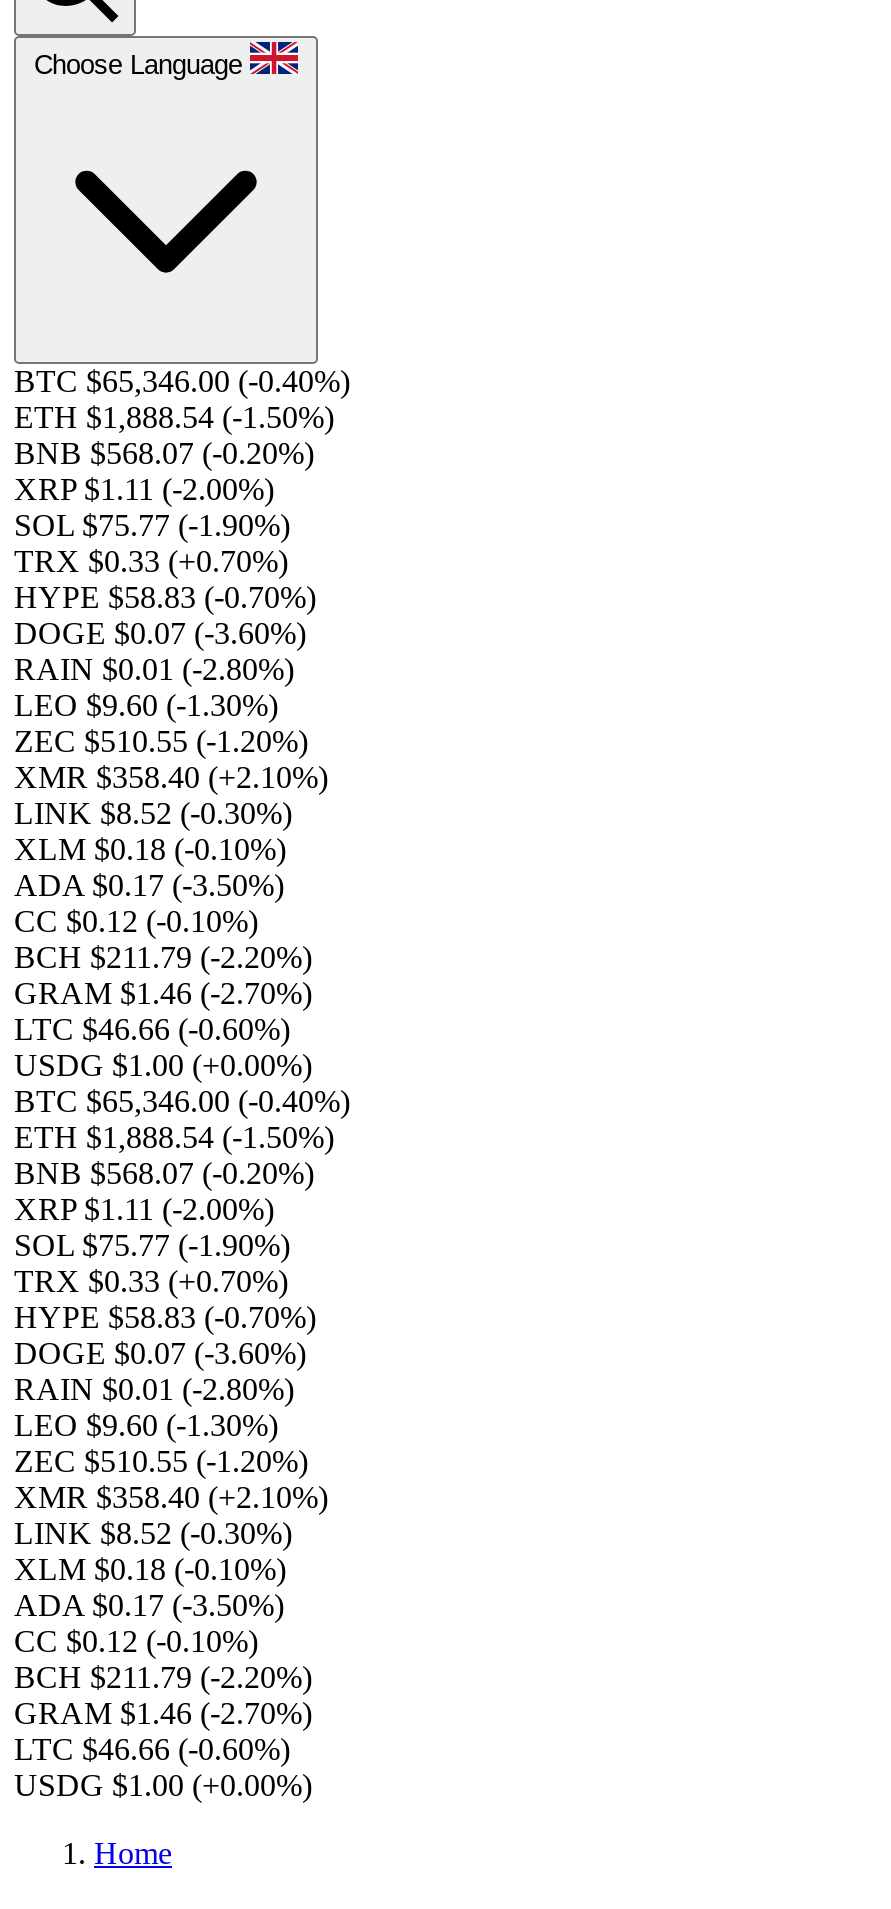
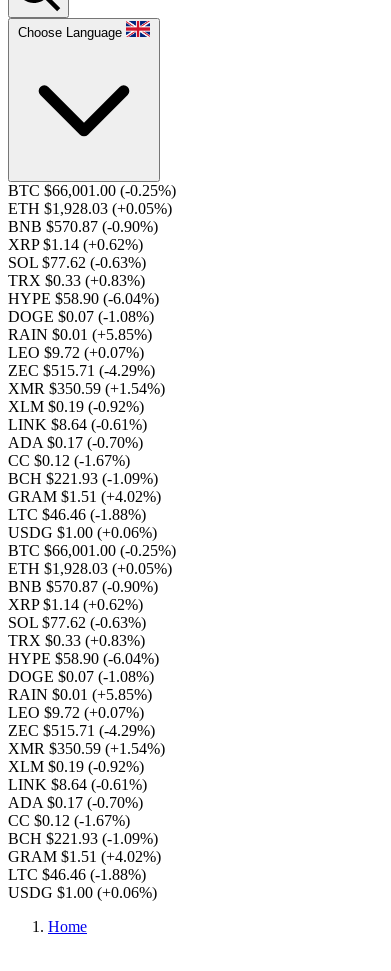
- BTC $65,346.00(-0.40%)
- ETH $1,888.54 (-1.50%)
- BNB $568.07 (-0.20%)
- XRP $1.11 (-2.00%)
- SOL $75.77 (-1.90%)
- TRX $0.33 (+0.70%)
- HYPE $58.83 (-0.70%)
- DOGE $0.07 (-3.60%)
- RAIN $0.01 (-2.80%)
- LEO $9.60 (-1.30%)
- ZEC $510.55 (-1.20%)
- XMR $358.40(+2.10%)
- LINK $8.52 (-0.30%)
- XLM $0.18 (-0.10%)
- ADA $0.17 (-3.50%)
- CC $0.12 (-0.10%)
- BCH $211.79 (-2.20%)
- GRAM $1.46 (-2.70%)
- LTC $46.66 (-0.60%)
- USDG $1.00(+0.00%)
- BTC $65,346.00 (-0.40%)
- ETH $1,888.54 (-1.50%)
- BNB $568.07 (-0.20%)
- XRP $1.11 (-2.00%)
- SOL $75.77 (-1.90%)
- TRX $0.33 (+0.70%)
- HYPE $58.83 (-0.70%)
- DOGE $0.07 (-3.60%)
- RAIN $0.01 (-2.80%)
- LEO $9.60 (-1.30%)
- ZEC $510.55 (-1.20%)
- XMR $358.40(+2.10%)
- LINK $8.52 (-0.30%)
- XLM $0.18 (-0.10%)
- ADA $0.17 (-3.50%)
- CC $0.12 (-0.10%)
- BCH $211.79 (-2.20%)
- GRAM $1.46 (-2.70%)
- LTC $46.66 (-0.60%)
- USDG $1.00(+0.00%)
+ BTC $66,001.00(-0.25%)
+ ETH $1,928.03 (+0.05%)
+ BNB $570.87 (-0.90%)
+ XRP $1.14 (+0.62%)
+ SOL $77.62 (-0.63%)
+ TRX $0.33 (+0.83%)
+ HYPE $58.90 (-6.04%)
+ DOGE $0.07 (-1.08%)
+ RAIN $0.01 (+5.85%)
+ LEO $9.72 (+0.07%)
+ ZEC $515.71 (-4.29%)
+ XMR $350.59(+1.54%)
+ XLM $0.19 (-0.92%)
+ LINK $8.64 (-0.61%)
+ ADA $0.17 (-0.70%)
+ CC $0.12 (-1.67%)
+ BCH $221.93 (-1.09%)
+ GRAM $1.51 (+4.02%)
+ LTC $46.46 (-1.88%)
+ USDG $1.00(+0.06%)
+ BTC $66,001.00 (-0.25%)
+ ETH $1,928.03 (+0.05%)
+ BNB $570.87 (-0.90%)
+ XRP $1.14 (+0.62%)
+ SOL $77.62 (-0.63%)
+ TRX $0.33 (+0.83%)
+ HYPE $58.90 (-6.04%)
+ DOGE $0.07 (-1.08%)
+ RAIN $0.01 (+5.85%)
+ LEO $9.72 (+0.07%)
+ ZEC $515.71 (-4.29%)
+ XMR $350.59(+1.54%)
+ XLM $0.19 (-0.92%)
+ LINK $8.64 (-0.61%)
+ ADA $0.17 (-0.70%)
+ CC $0.12 (-1.67%)
+ BCH $221.93 (-1.09%)
+ GRAM $1.51 (+4.02%)
+ LTC $46.46 (-1.88%)
+ USDG $1.00(+0.06%)
